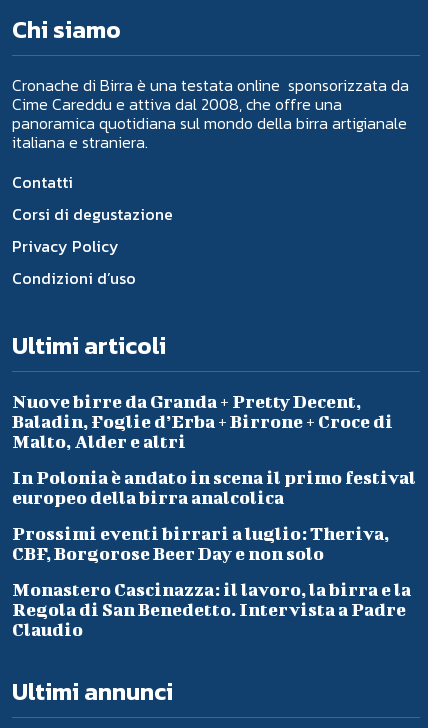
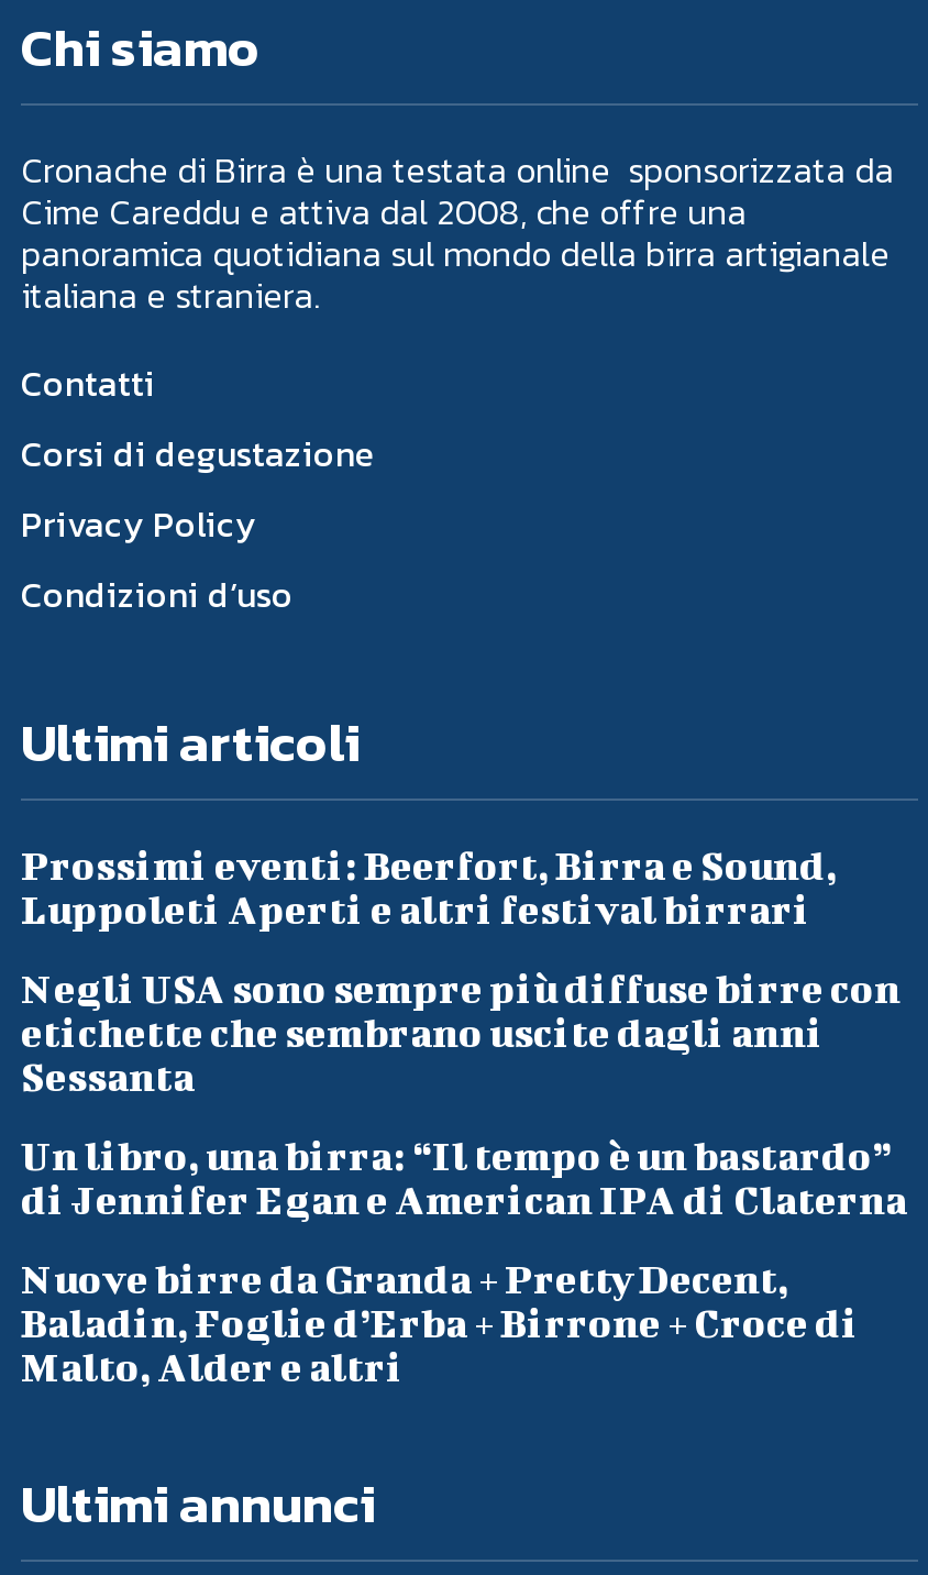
+ Prossimi eventi: Beerfort, Birra e Sound,
+ Luppoleti Aperti e altri festival birrari
+ Negli USA sono sempre più diffuse birre con
+ etichette che sembrano uscite dagli anni
+ Sessanta
+ Un libro, una birra: “Il tempo è un bastardo”
+ di Jennifer Egan e American IPA di Claterna

moved down: Nuove birre da Granda + Pretty Decent, | Baladin, Foglie d’Erba + Birrone + Croce di | Malto, Alder e altri

- In Polonia è andato in scena il primo festival
- europeo della birra analcolica
- Prossimi eventi birrari a luglio: Theriva,
- CBF, Borgorose Beer Day e non solo
- Monastero Cascinazza: il lavoro, la birra e la
- Regola di San Benedetto. Intervista a Padre
- Claudio
